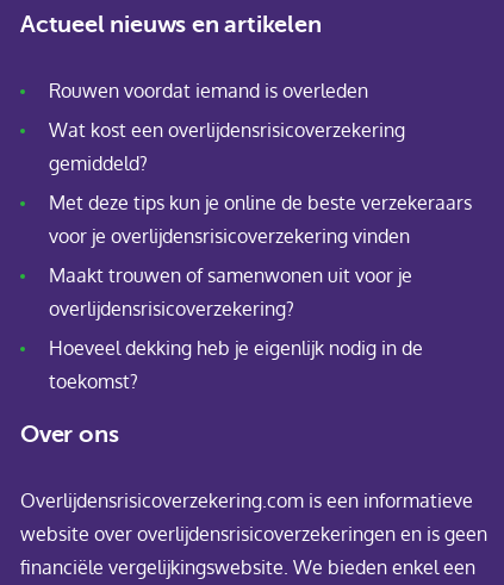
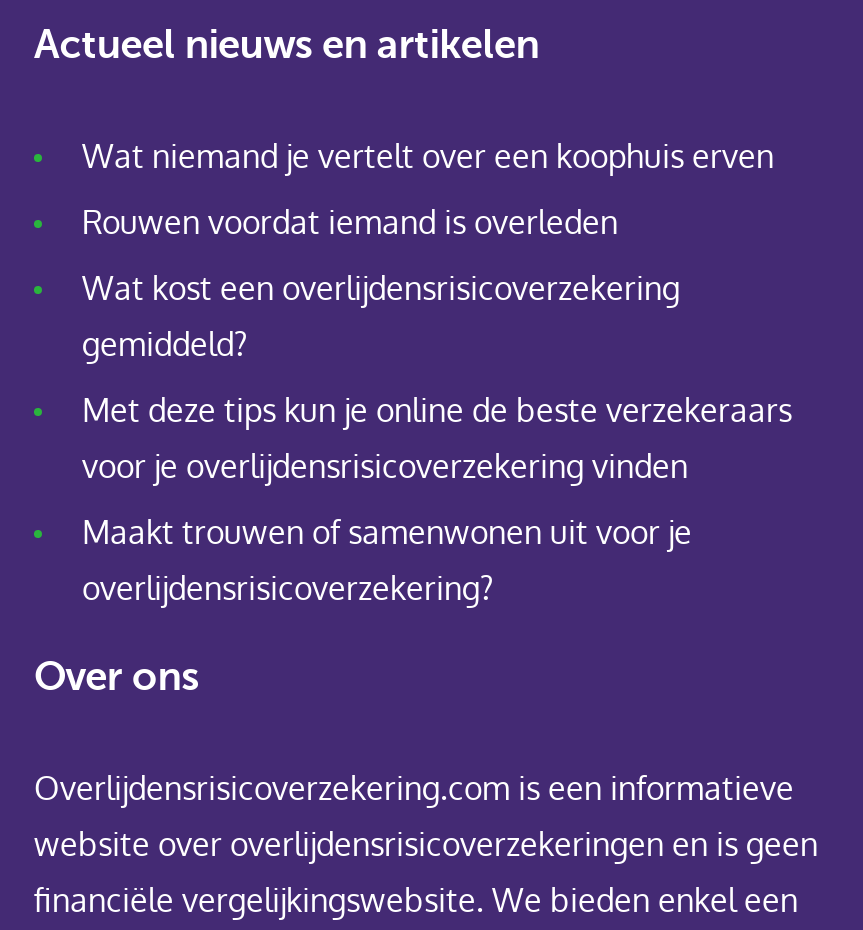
+ Wat niemand je vertelt over een koophuis erven

moved down: Rouwen voordat iemand is overleden | Wat kost een overlijdensrisicoverzekering | gemiddeld? | Met deze tips kun je online de beste verzekeraars | voor je overlijdensrisicoverzekering vinden | Maakt trouwen of samenwonen uit voor je | overlijdensrisicoverzekering?

- Hoeveel dekking heb je eigenlijk nodig in de
- toekomst?
